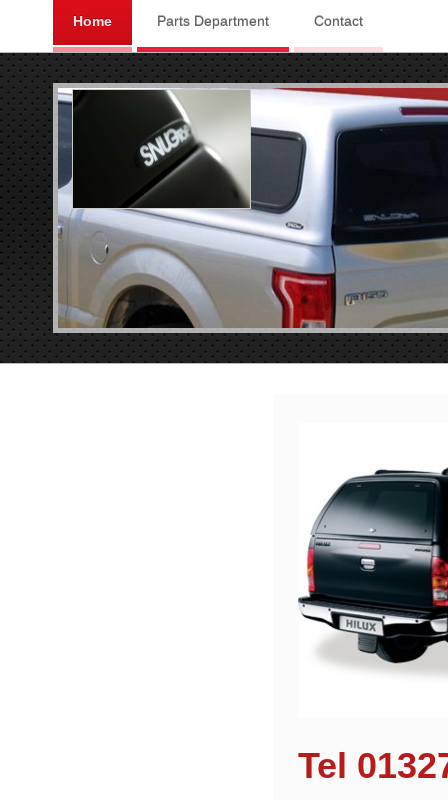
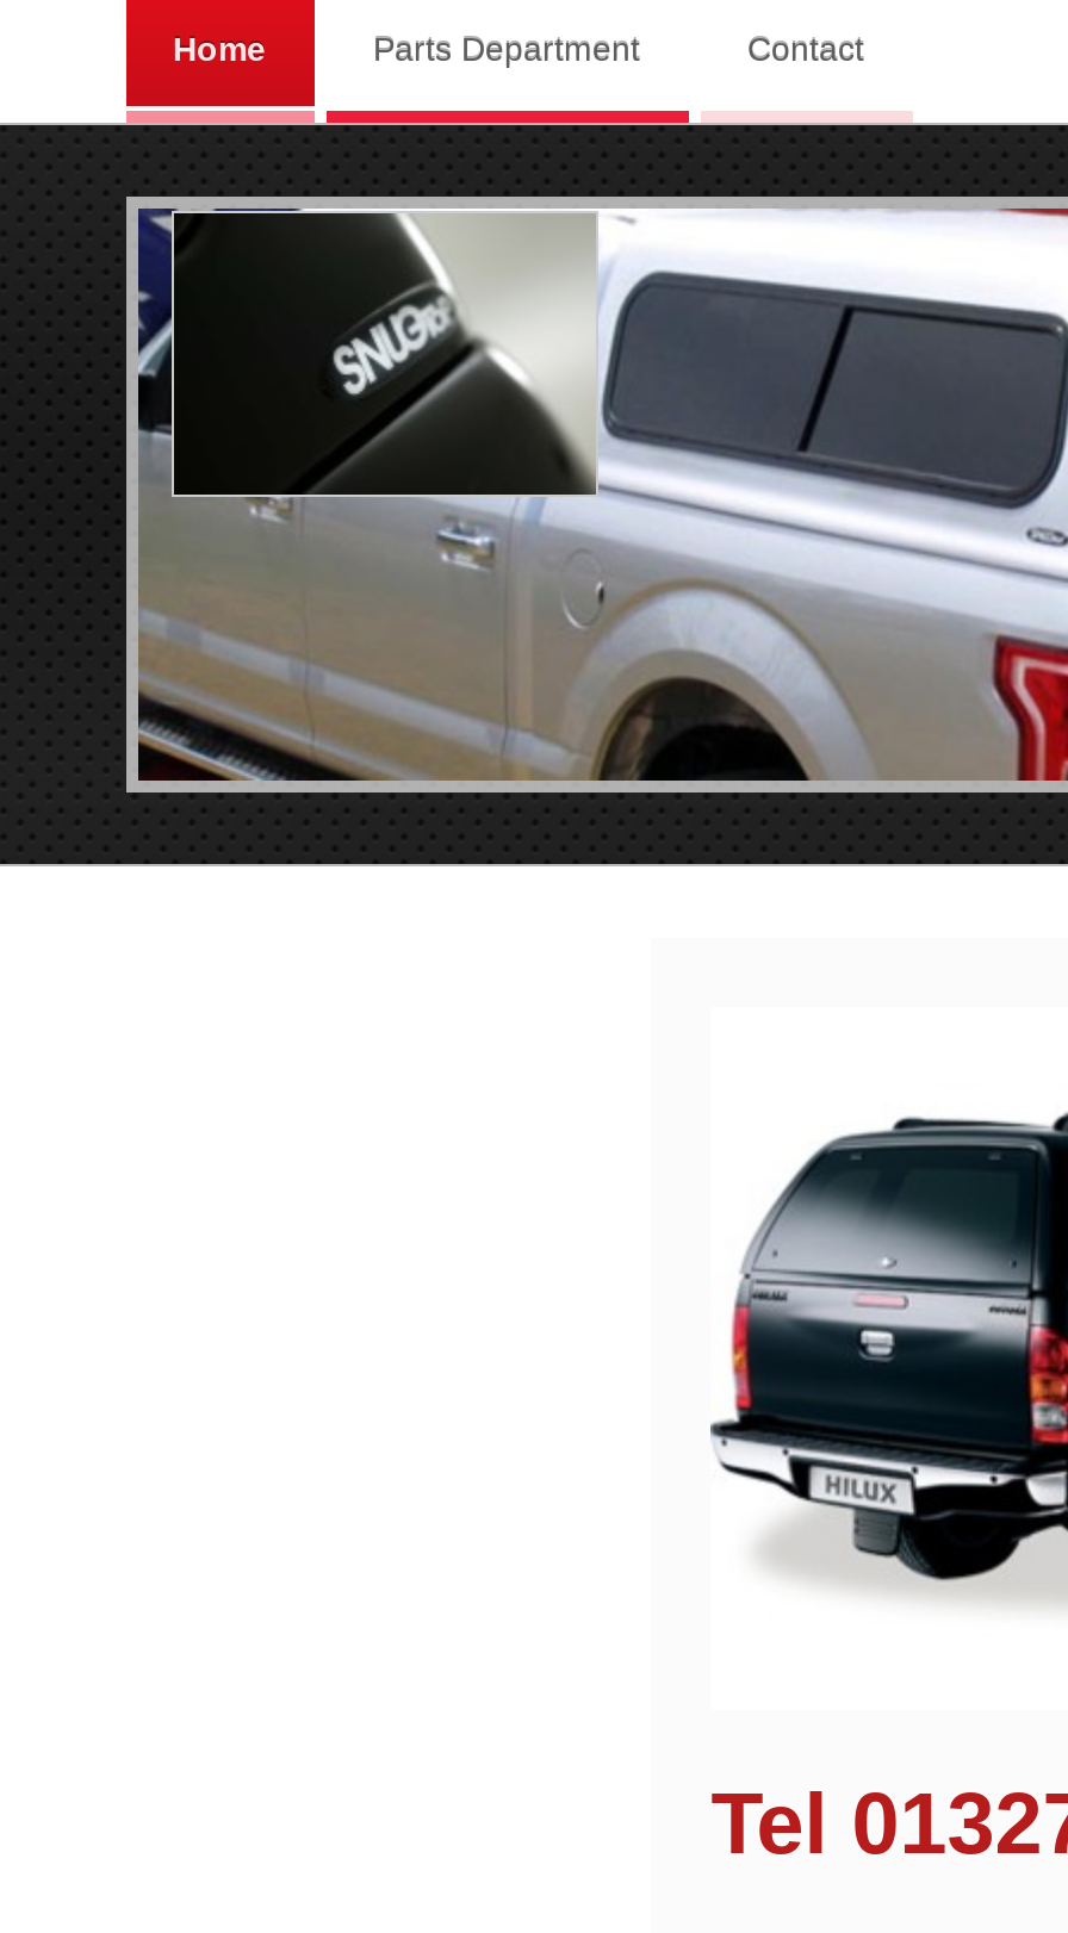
- [image]
+ [image]
